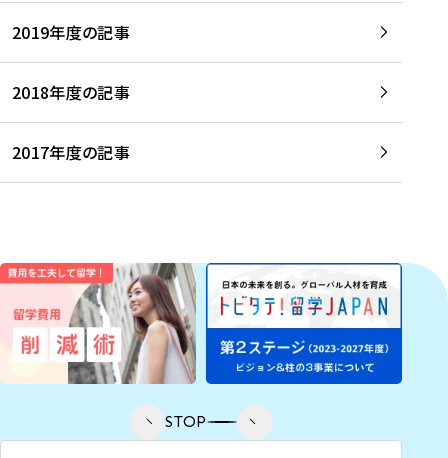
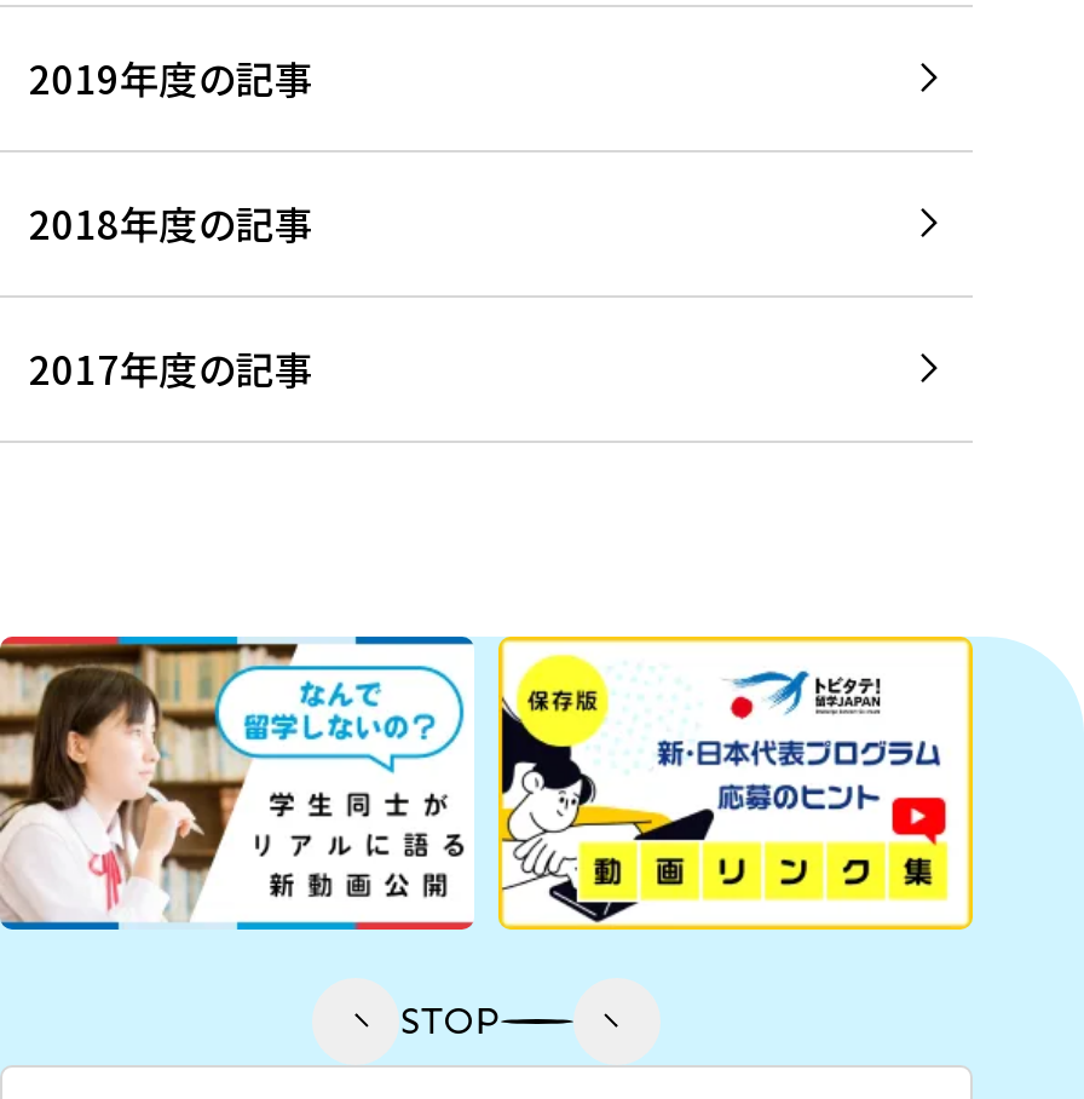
- [image]
+ [image]

- [image]
+ [image]
